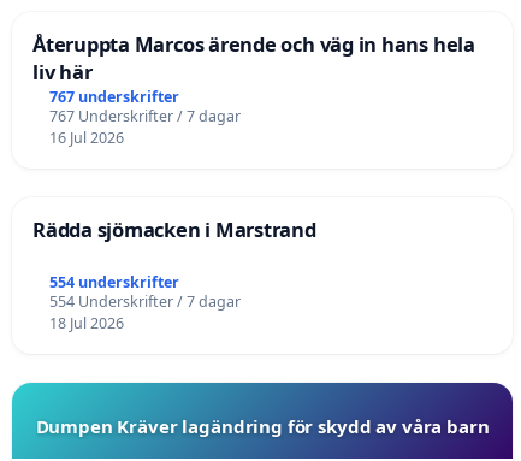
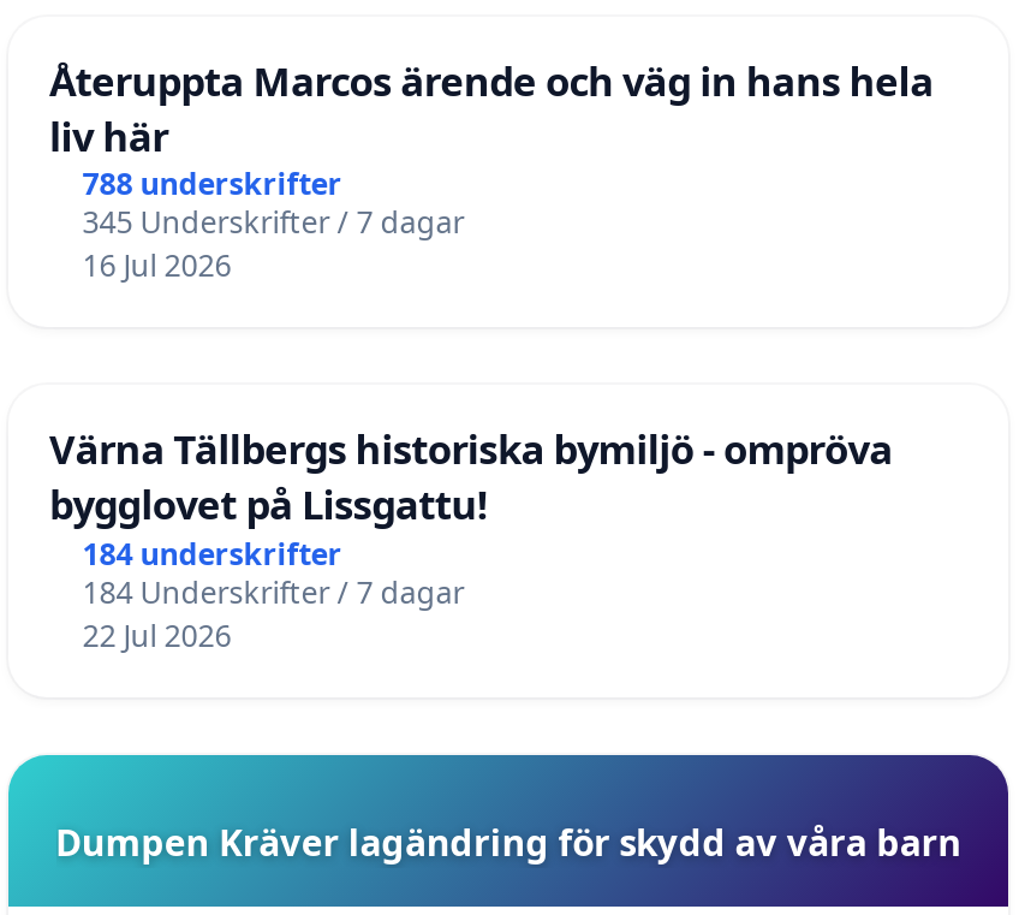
- 767 underskrifter
+ 788 underskrifter

- 767 Underskrifter / 7 dagar
+ 345 Underskrifter / 7 dagar

- Rädda sjömacken i Marstrand
- 554 underskrifter
- 554 Underskrifter / 7 dagar
- 18 Jul 2026
+ Värna Tällbergs historiska bymiljö - ompröva
+ bygglovet på Lissgattu!
+ 184 underskrifter
+ 184 Underskrifter / 7 dagar
+ 22 Jul 2026
